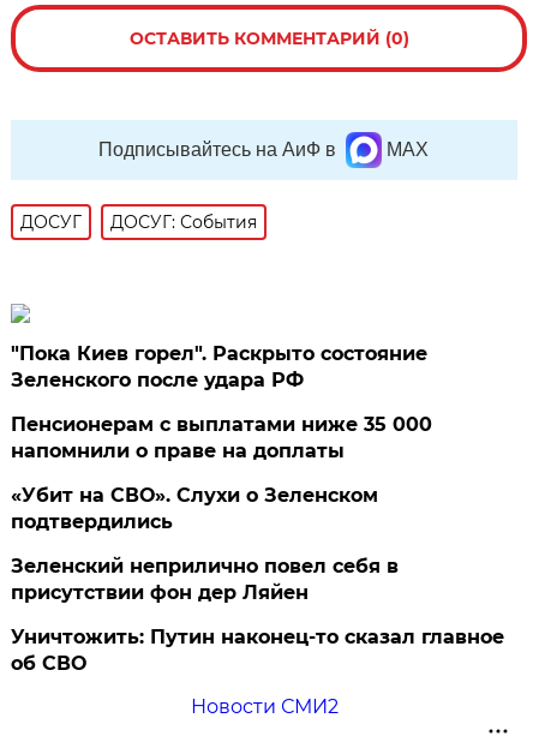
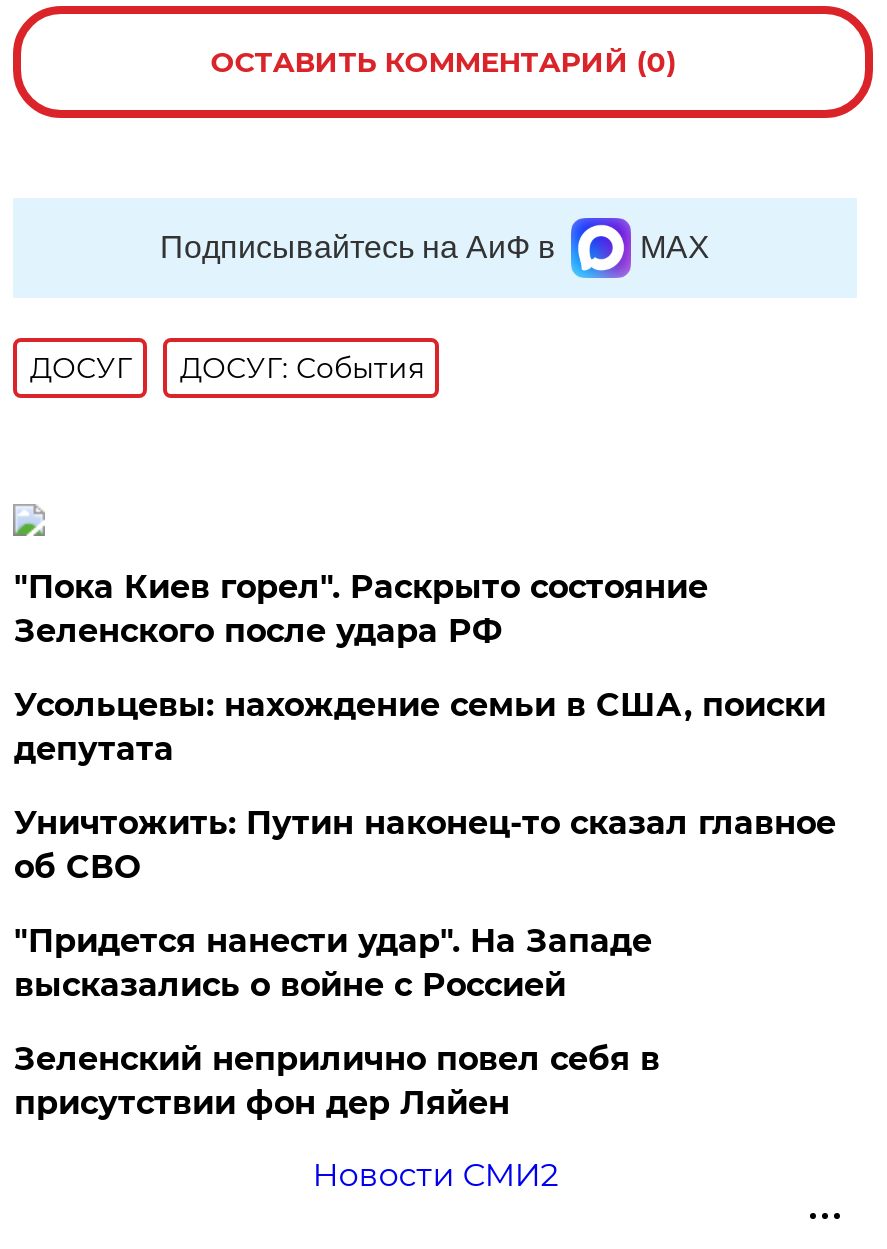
- Пенсионерам с выплатами ниже 35 000
- напомнили о праве на доплаты
- «Убит на СВО». Слухи о Зеленском
- подтвердились
+ Усольцевы: нахождение семьи в США, поиски
+ депутата
+ "Придется нанести удар". На Западе
+ высказались о войне с Россией

moved down: Зеленский неприлично повел cебя в | присутствии фон дер Ляйен

moved up: Уничтожить: Путин наконец-то сказал главное | об СВО
